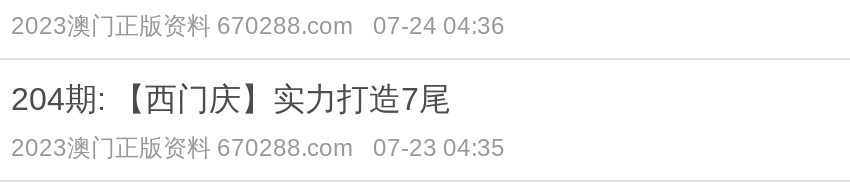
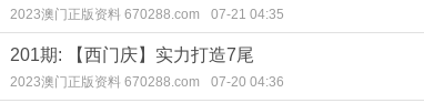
- 2023澳门正版资料 670288.com 07-24 04:36
+ 2023澳门正版资料 670288.com 07-21 04:35

- 204期: 【西门庆】实力打造7尾
+ 201期: 【西门庆】实力打造7尾

- 2023澳门正版资料 670288.com 07-23 04:35
+ 2023澳门正版资料 670288.com 07-20 04:36
